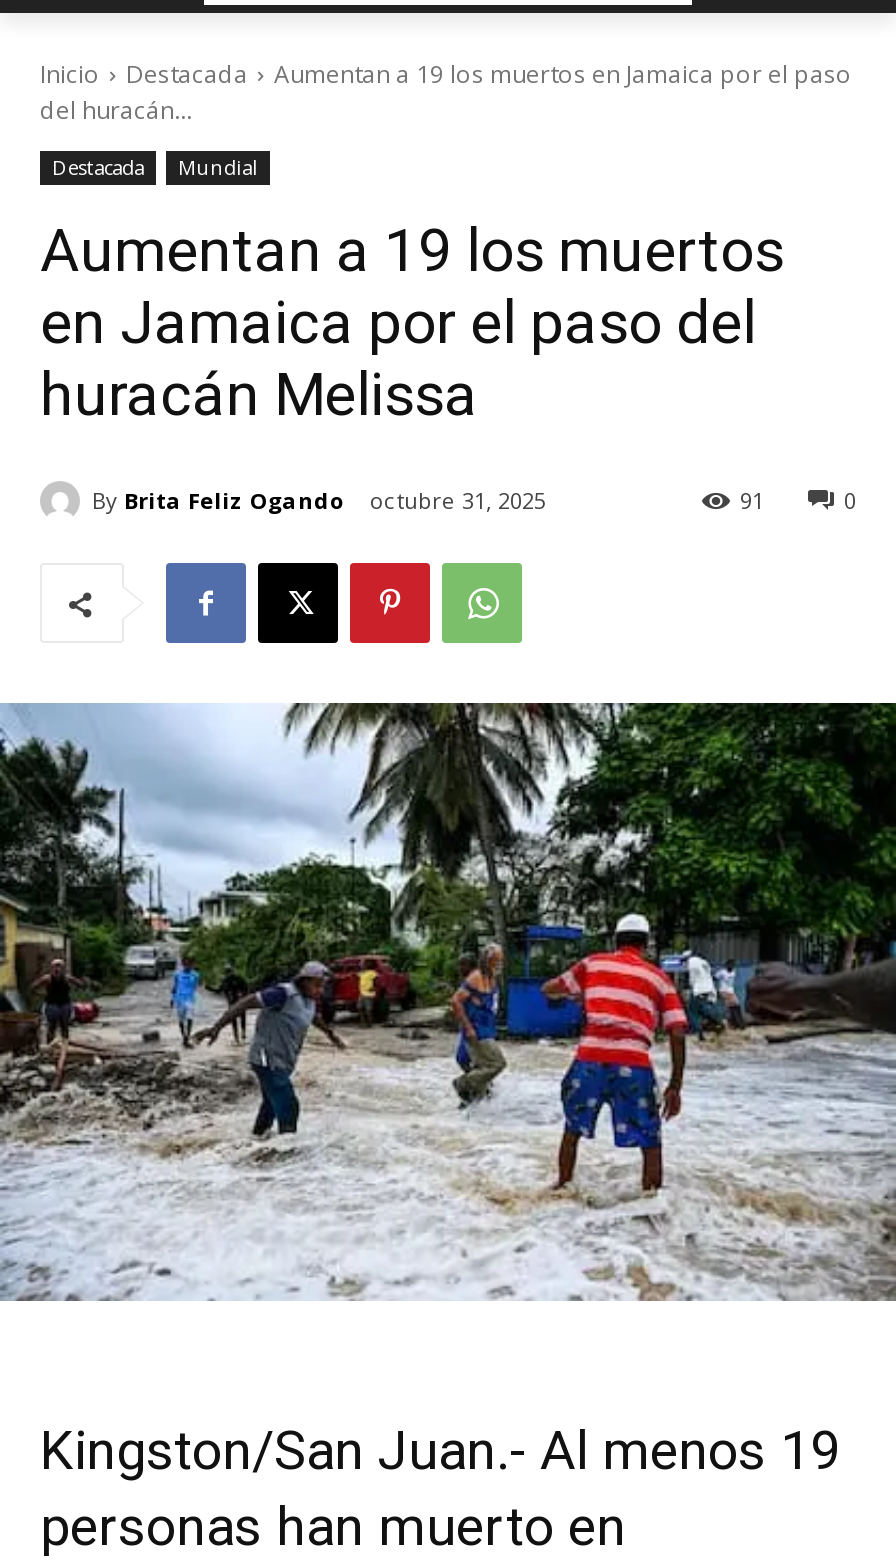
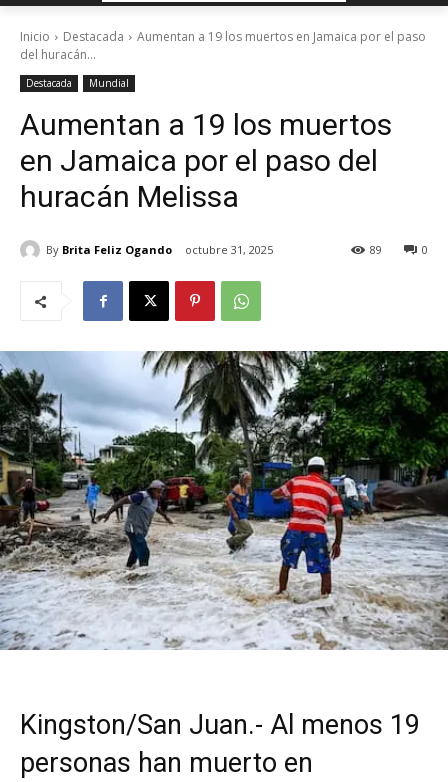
- 91
+ 89
